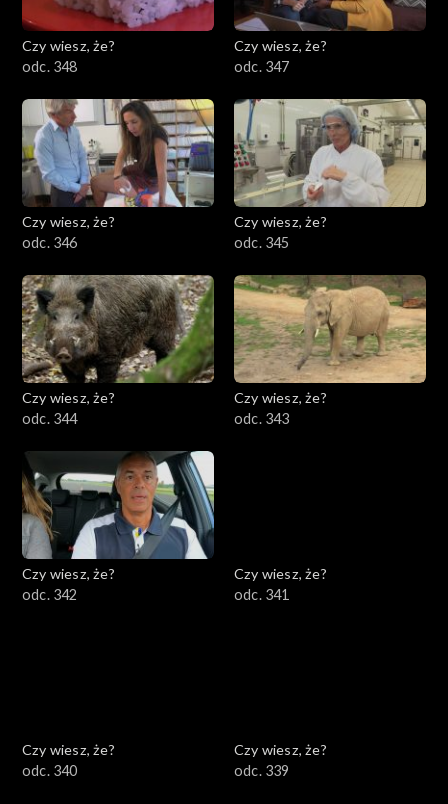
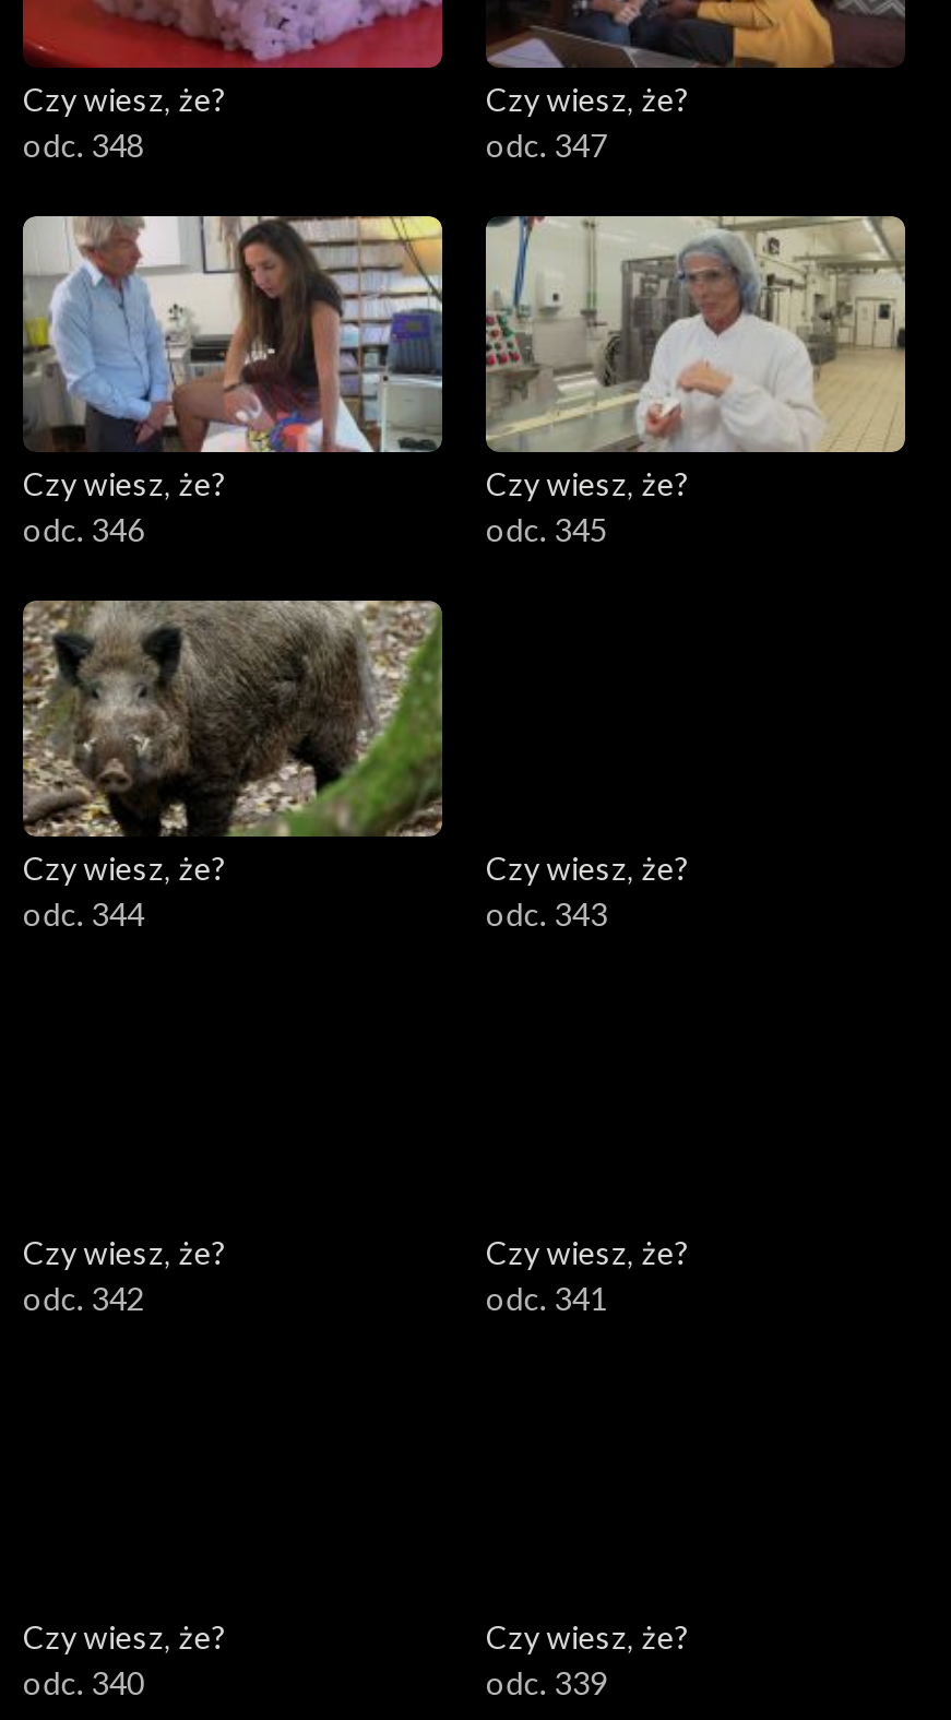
- [image]

- [image]
